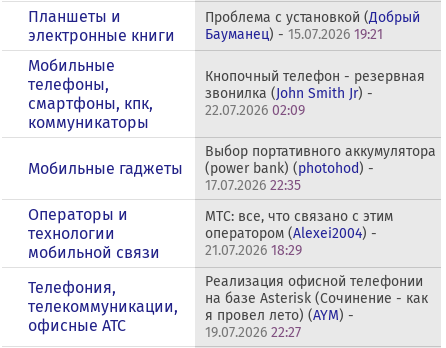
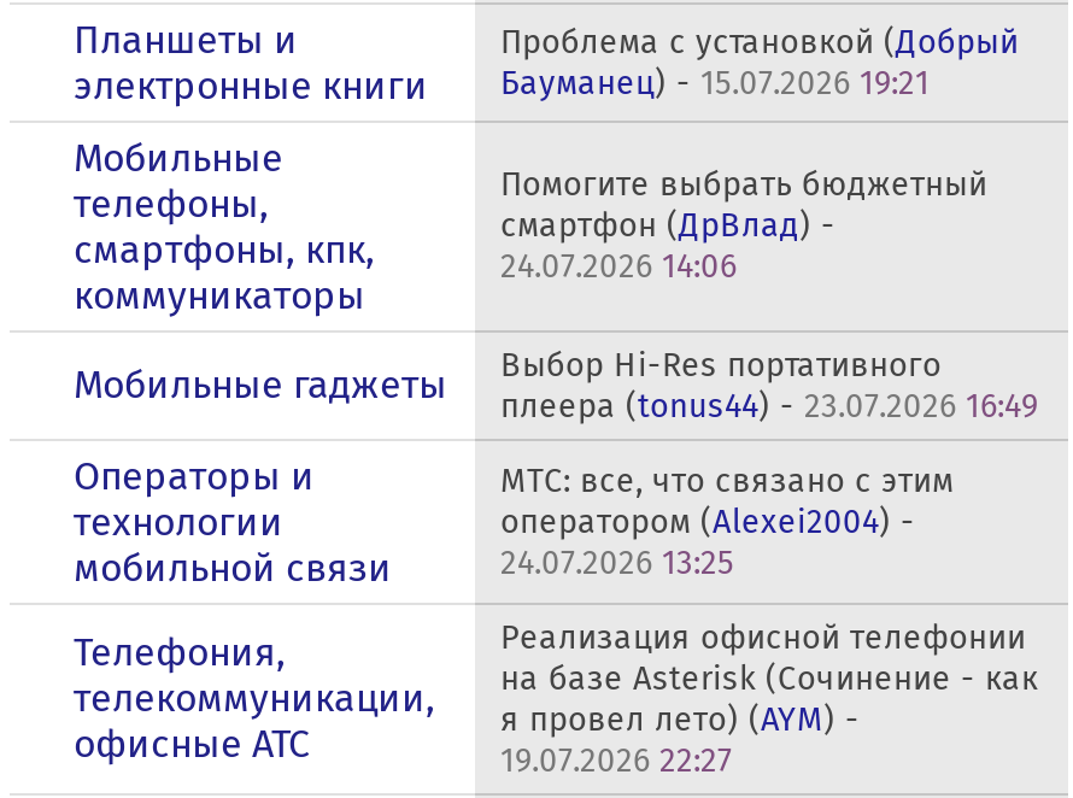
- Кнопочный телефон - резервная
- звонилка (John Smith Jr) -
- 22.07.2026 02:09
+ Помогите выбрать бюджетный
+ смартфон (ДрВлад) -
+ 24.07.2026 14:06

- Выбор портативного аккумулятора
- (power bank) (photohod) -
- 17.07.2026 22:35
+ Выбор Hi-Res портативного
+ плеера (tonus44) - 23.07.2026 16:49

- 21.07.2026 18:29
+ 24.07.2026 13:25
